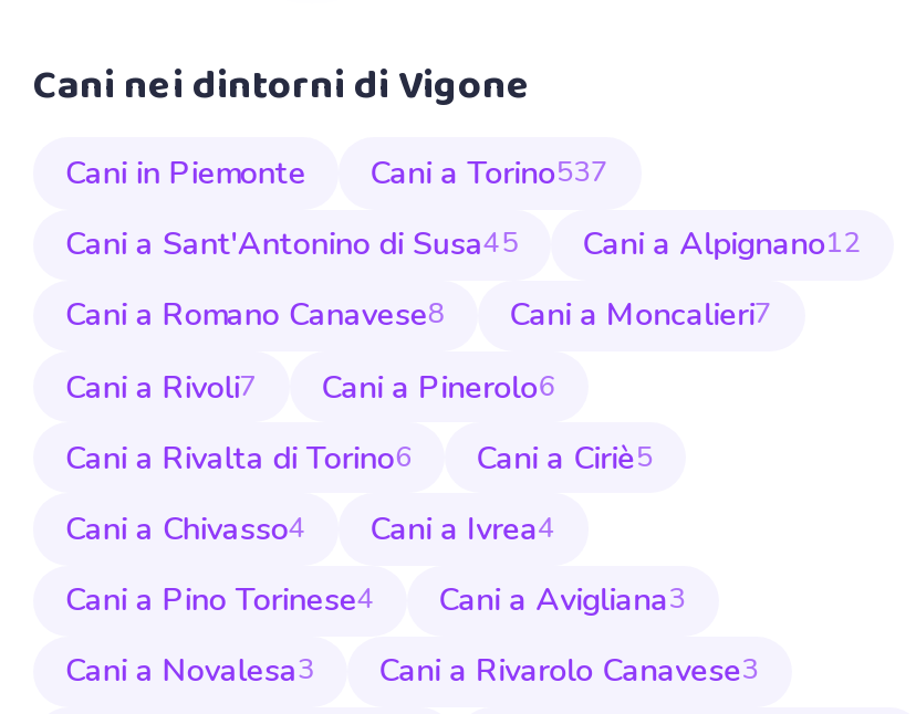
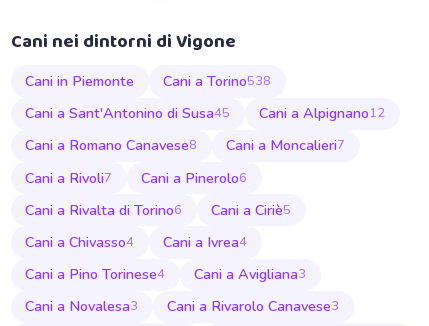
- Cani in Piemonte Cani a Torino537
+ Cani in Piemonte Cani a Torino538
